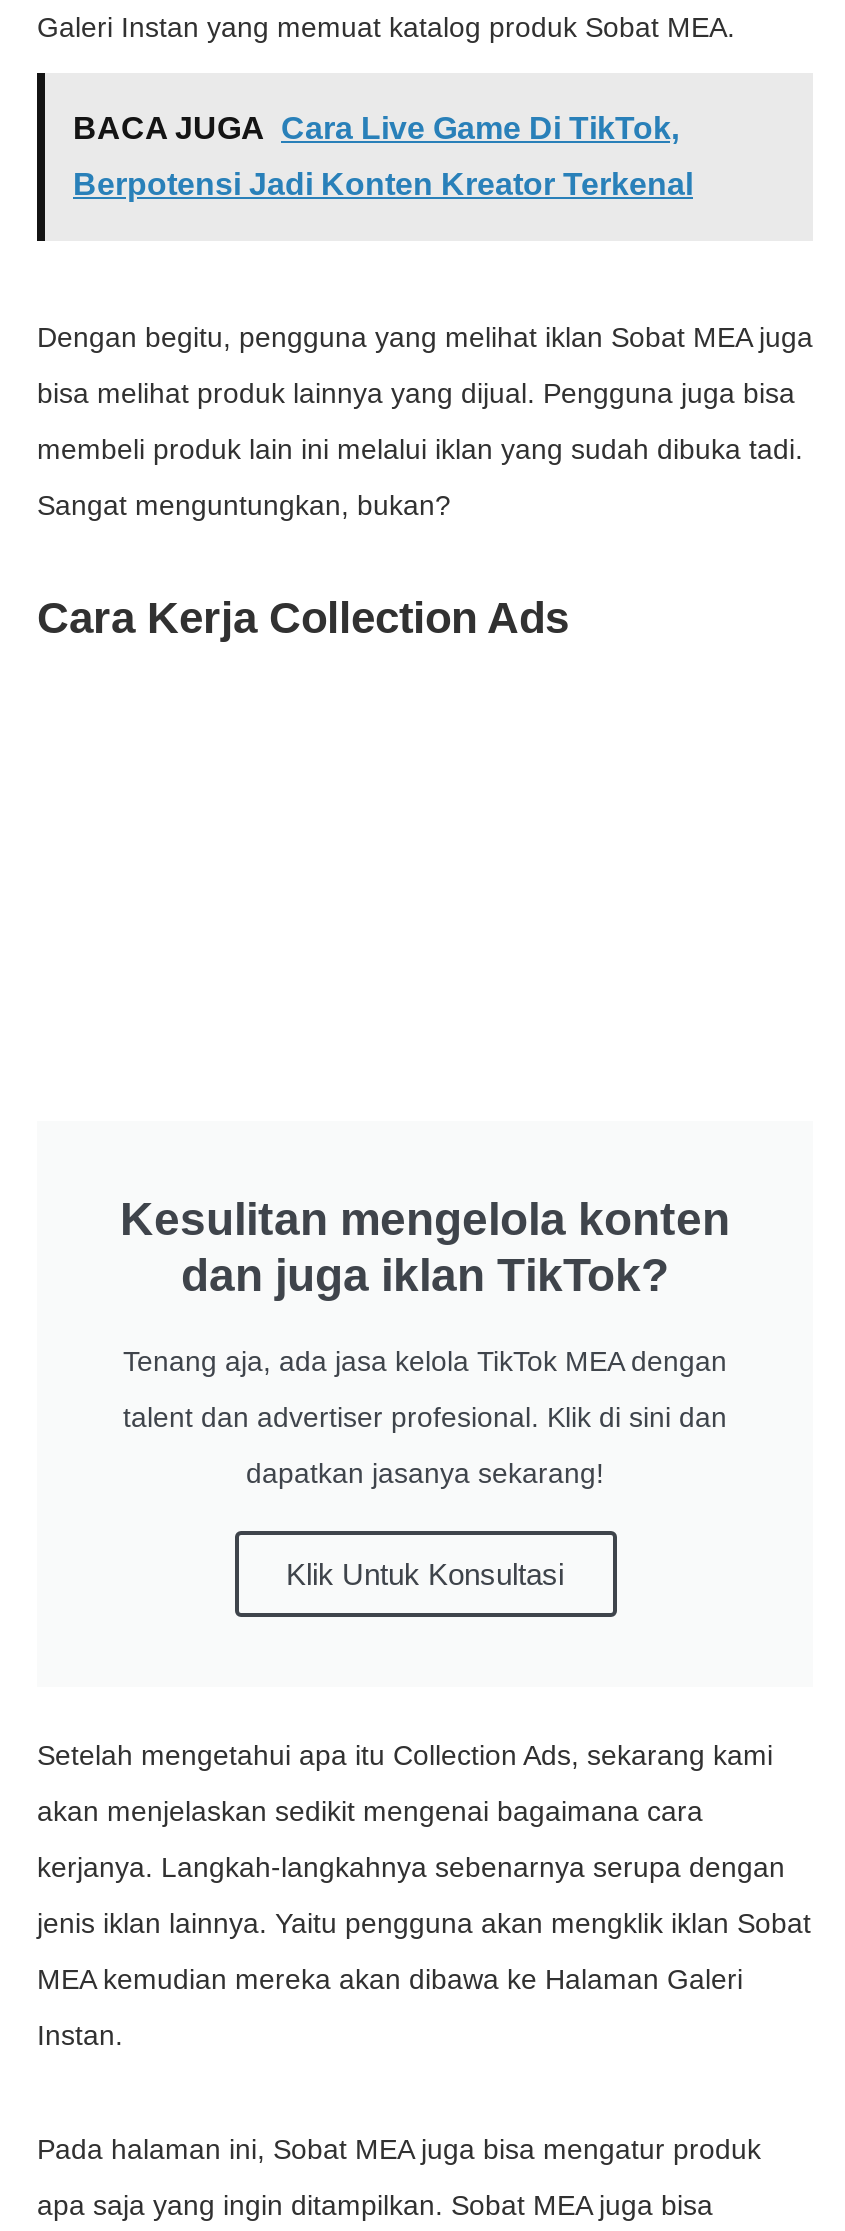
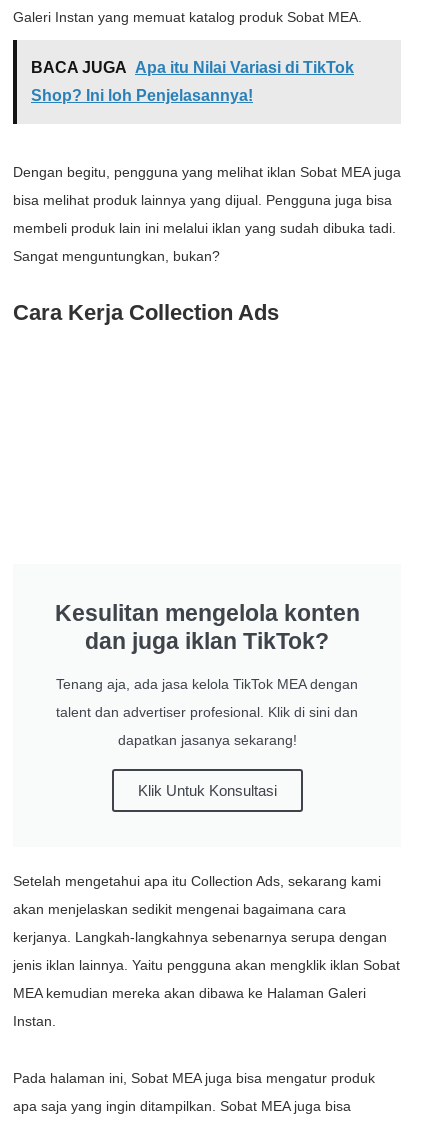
- BACA JUGA Cara Live Game Di TikTok,
+ BACA JUGA Apa itu Nilai Variasi di TikTok

- Berpotensi Jadi Konten Kreator Terkenal
+ Shop? Ini loh Penjelasannya!
